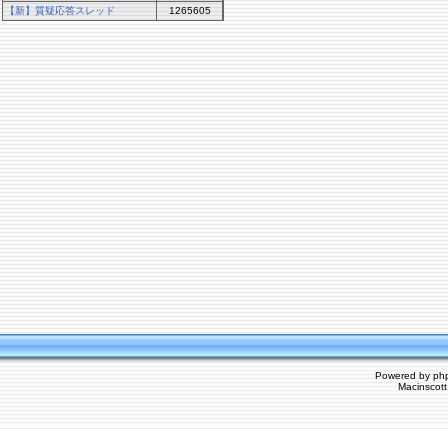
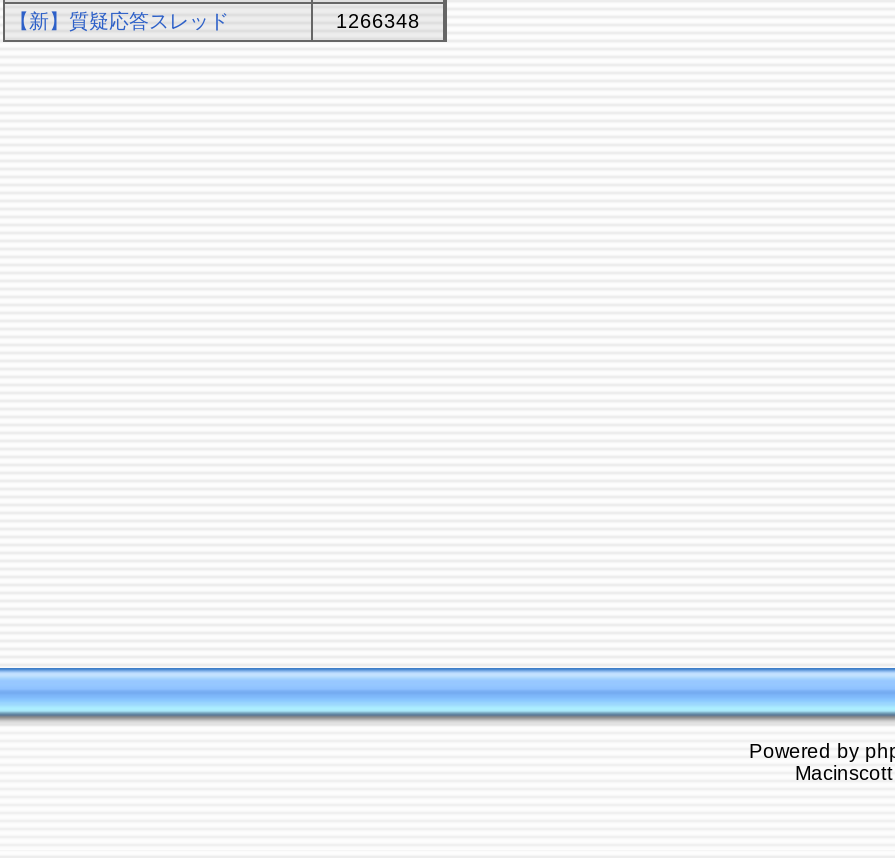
- 1265605
+ 1266348
